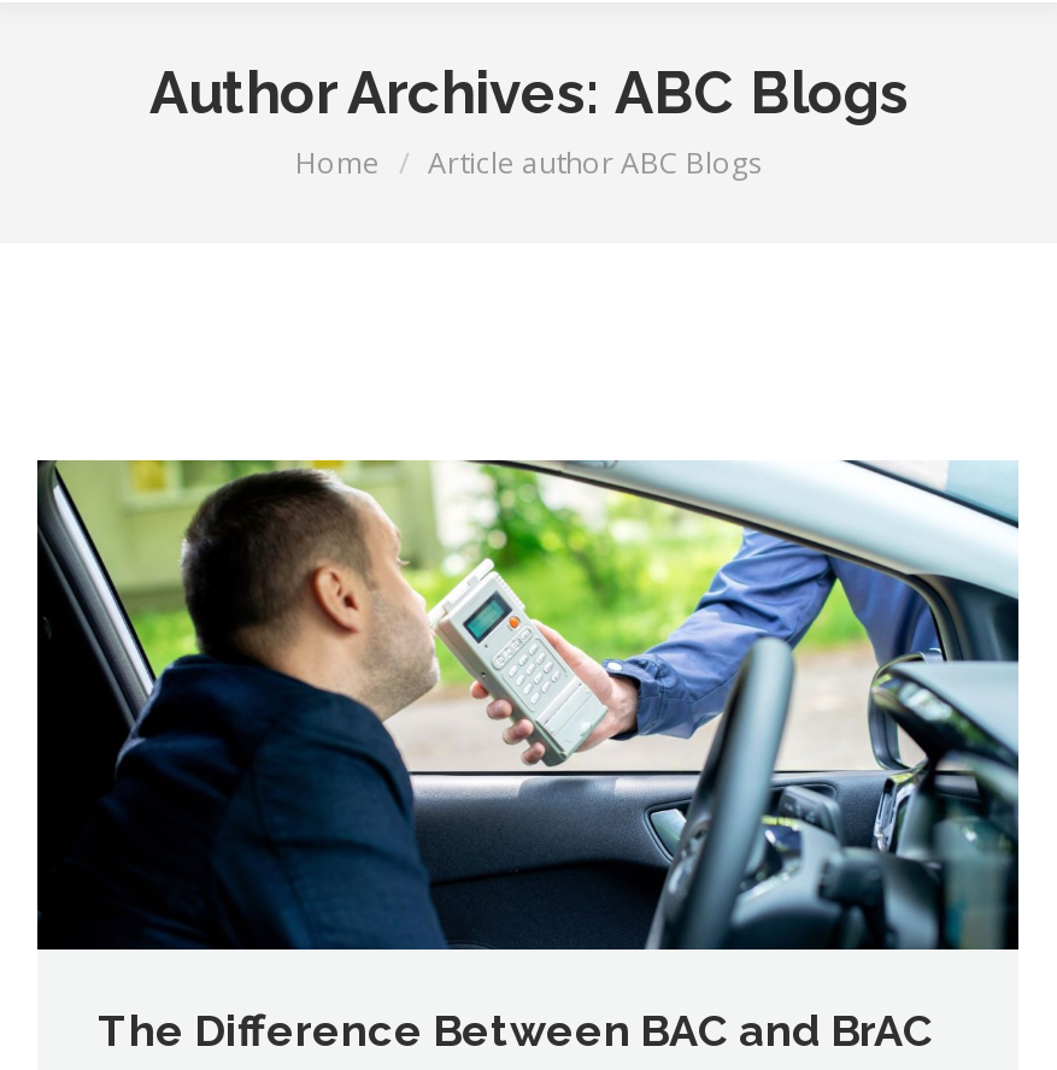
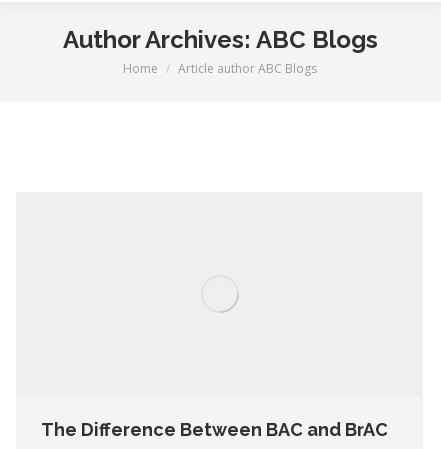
- [image]
